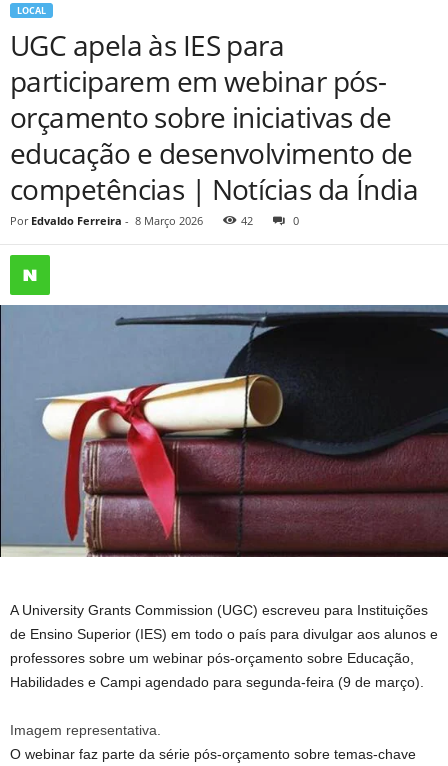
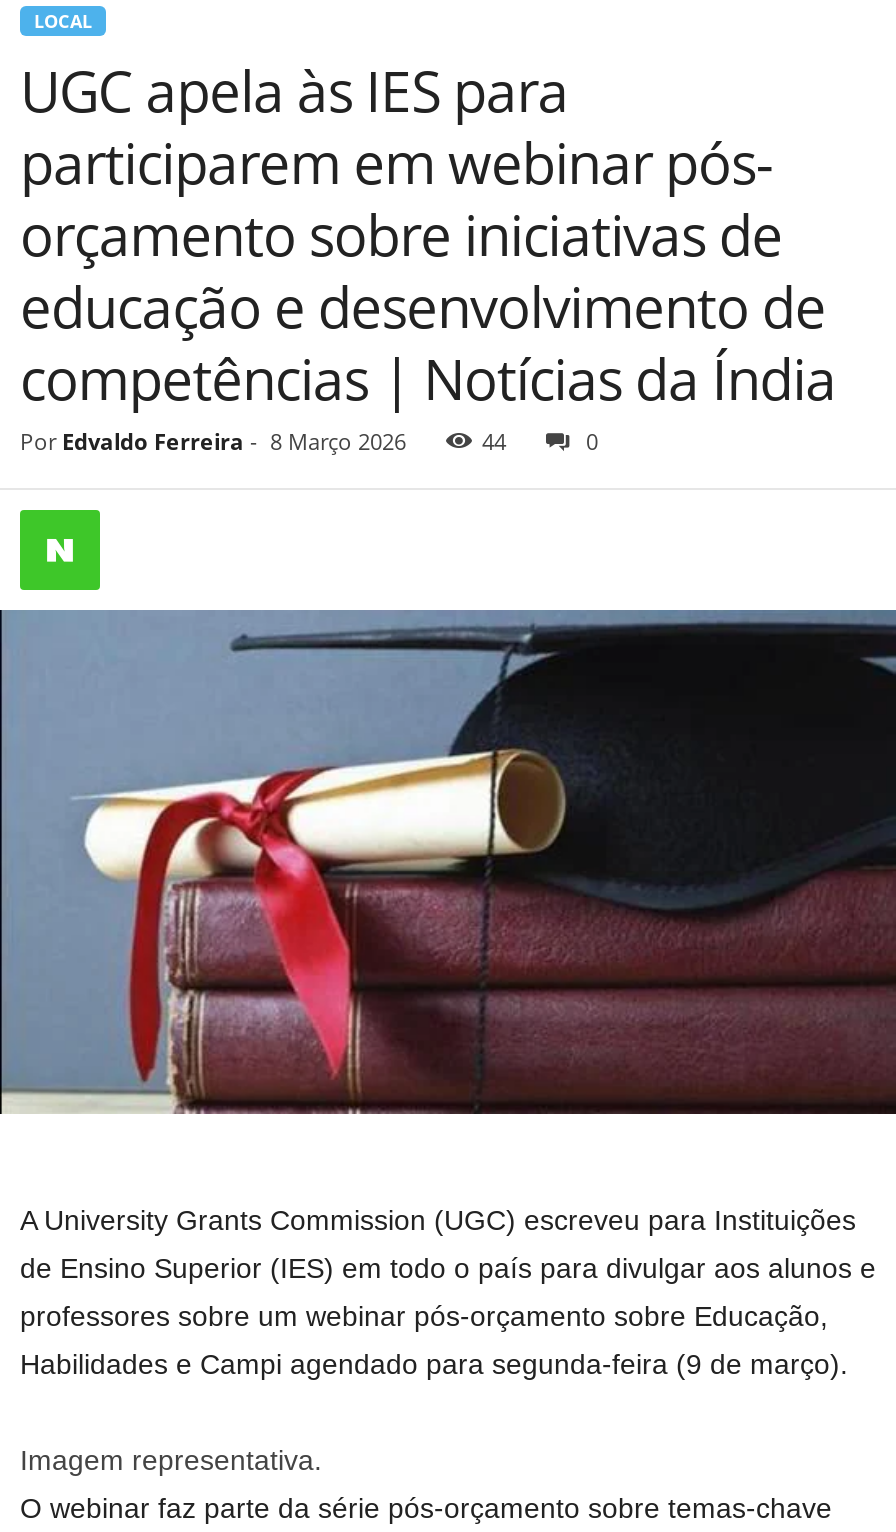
- 42
+ 44
